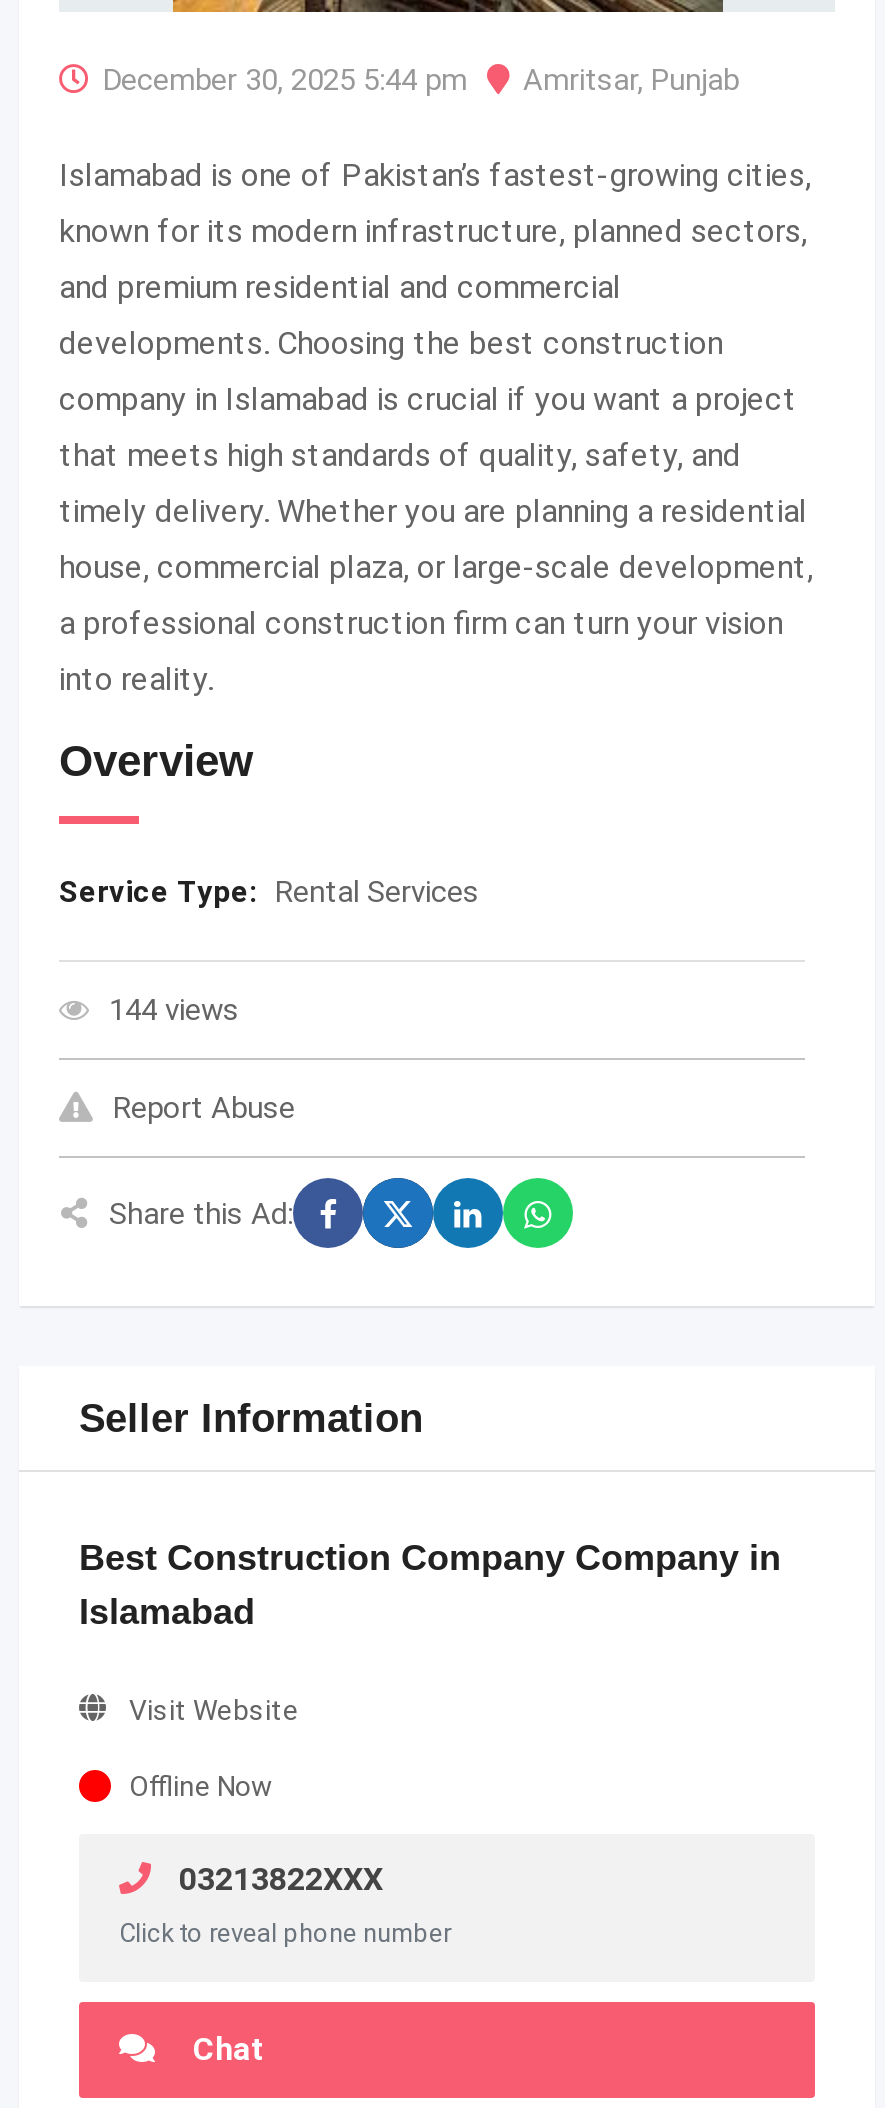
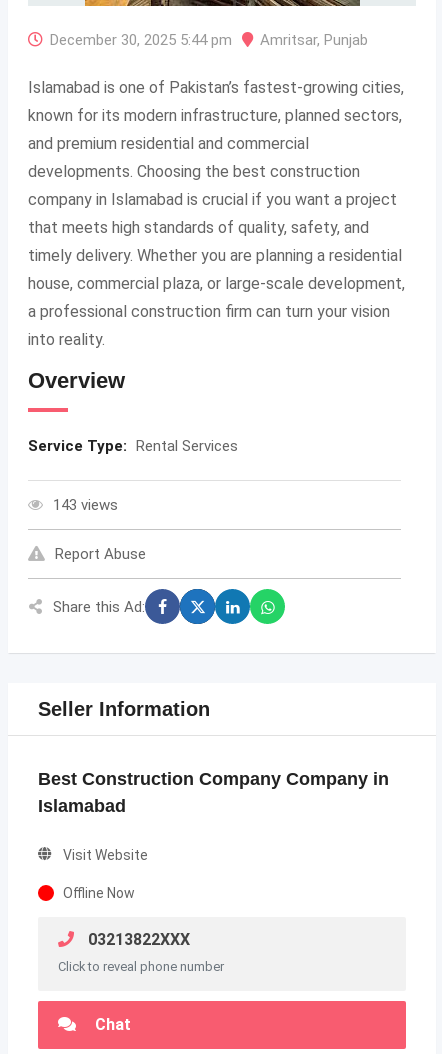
- 144 views
+ 143 views
